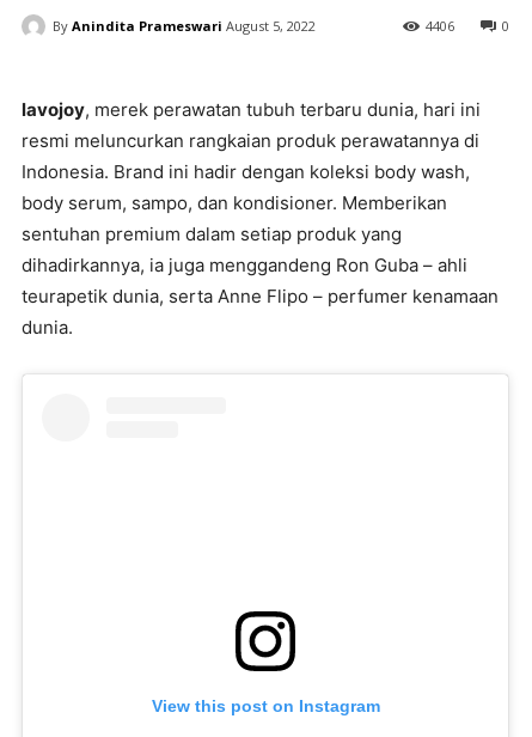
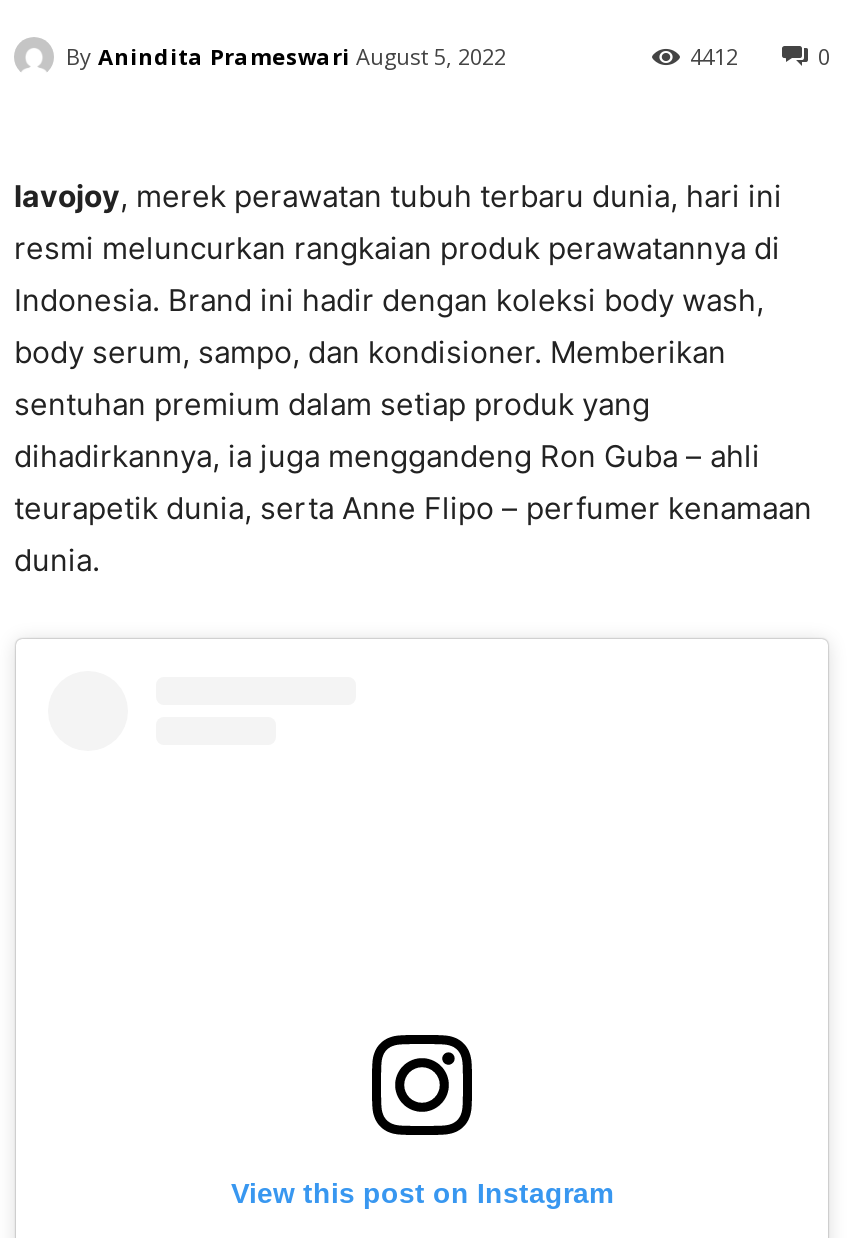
- 4406
+ 4412
